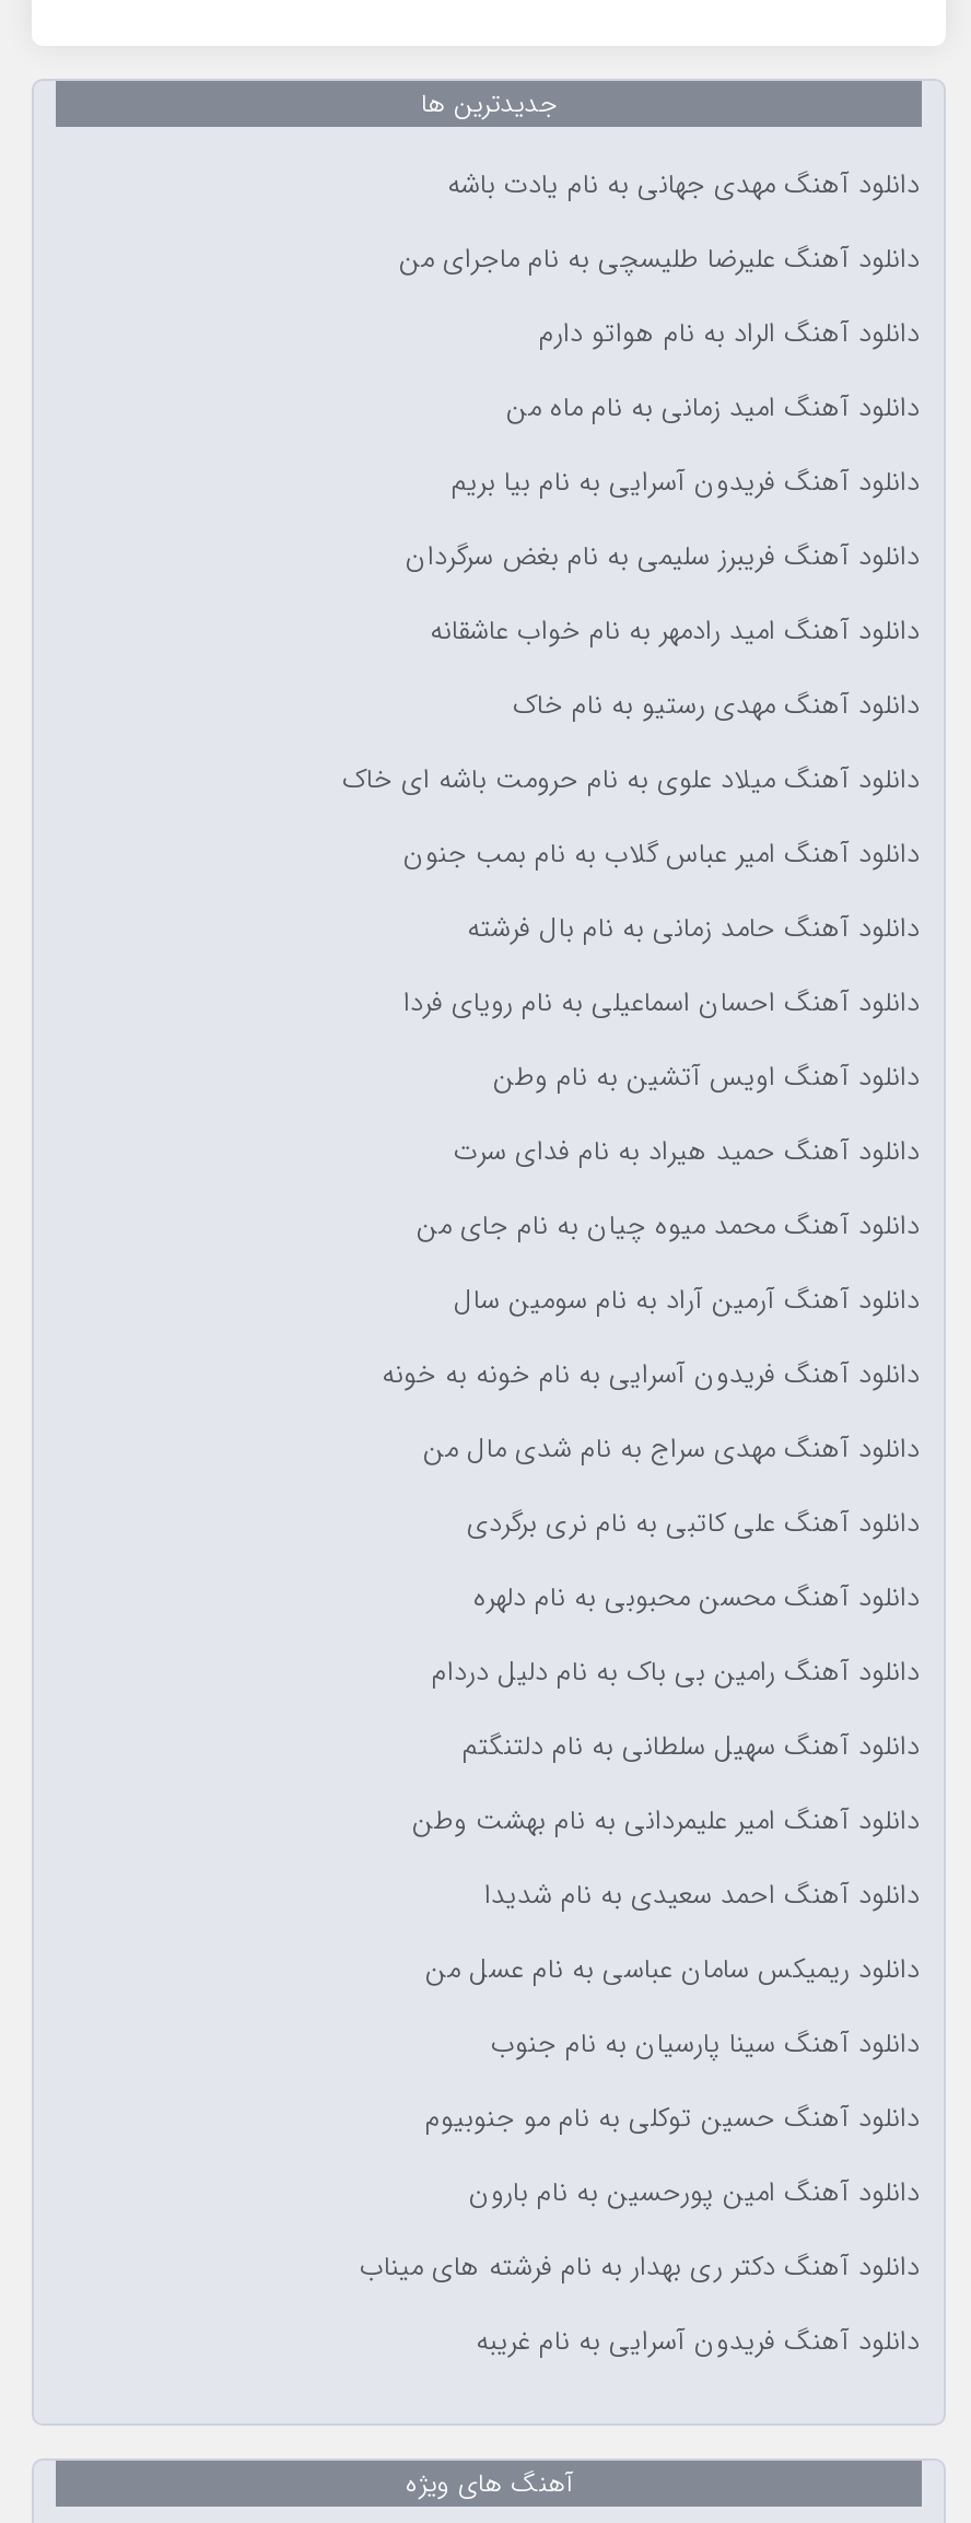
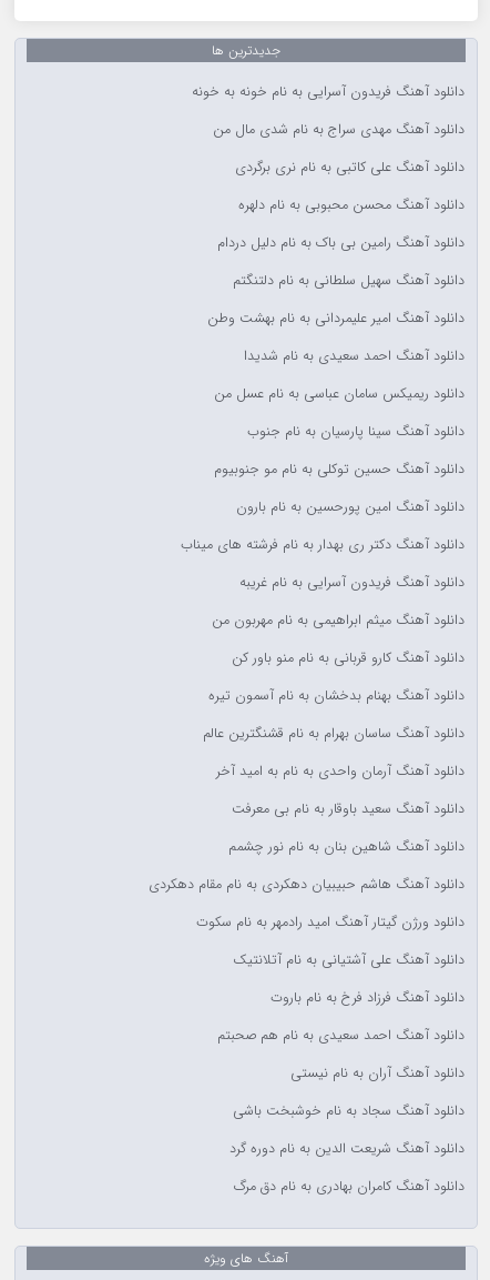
- دانلود آهنگ مهدی جهانی به نام یادت باشه
- دانلود آهنگ علیرضا طلیسچی به نام ماجرای من
- دانلود آهنگ الراد به نام هواتو دارم
- دانلود آهنگ امید زمانی به نام ماه من
- دانلود آهنگ فریدون آسرایی به نام بیا بریم
- دانلود آهنگ فریبرز سلیمی به نام بغض سرگردان
- دانلود آهنگ امید رادمهر به نام خواب عاشقانه
- دانلود آهنگ مهدی رستیو به نام خاک
- دانلود آهنگ میلاد علوی به نام حرومت باشه ای خاک
- دانلود آهنگ امیر عباس گلاب به نام بمب جنون
- دانلود آهنگ حامد زمانی به نام بال فرشته
- دانلود آهنگ احسان اسماعیلی به نام رویای فردا
- دانلود آهنگ اویس آتشین به نام وطن
- دانلود آهنگ حمید هیراد به نام فدای سرت
- دانلود آهنگ محمد میوه چیان به نام جای من
- دانلود آهنگ آرمین آراد به نام سومین سال

moved up: دانلود آهنگ فریدون آسرایی به نام خونه به خونه | دانلود آهنگ مهدی سراج به نام شدی مال من | دانلود آهنگ علی کاتبی به نام نری برگردی | ... | دانلود آهنگ دکتر ری بهدار به نام فرشته های میناب | دانلود آهنگ فریدون آسرایی به نام غریبه

+ دانلود آهنگ میثم ابراهیمی به نام مهربون من
+ دانلود آهنگ کارو قربانی به نام منو باور کن
+ دانلود آهنگ بهنام بدخشان به نام آسمون تیره
+ دانلود آهنگ ساسان بهرام به نام قشنگترین عالم
+ دانلود آهنگ آرمان واحدی به نام به امید آخر
+ دانلود آهنگ سعید باوقار به نام بی معرفت
+ دانلود آهنگ شاهین بنان به نام نور چشمم
+ دانلود آهنگ هاشم حبیبیان دهکردی به نام مقام دهکردی
+ دانلود ورژن گیتار آهنگ امید رادمهر به نام سکوت
+ دانلود آهنگ علی آشتیانی به نام آتلانتیک
+ دانلود آهنگ فرزاد فرخ به نام باروت
+ دانلود آهنگ احمد سعیدی به نام هم صحبتم
+ دانلود آهنگ آران به نام نیستی
+ دانلود آهنگ سجاد به نام خوشبخت باشی
+ دانلود آهنگ شریعت الدین به نام دوره گرد
+ دانلود آهنگ کامران بهادری به نام دق مرگ
